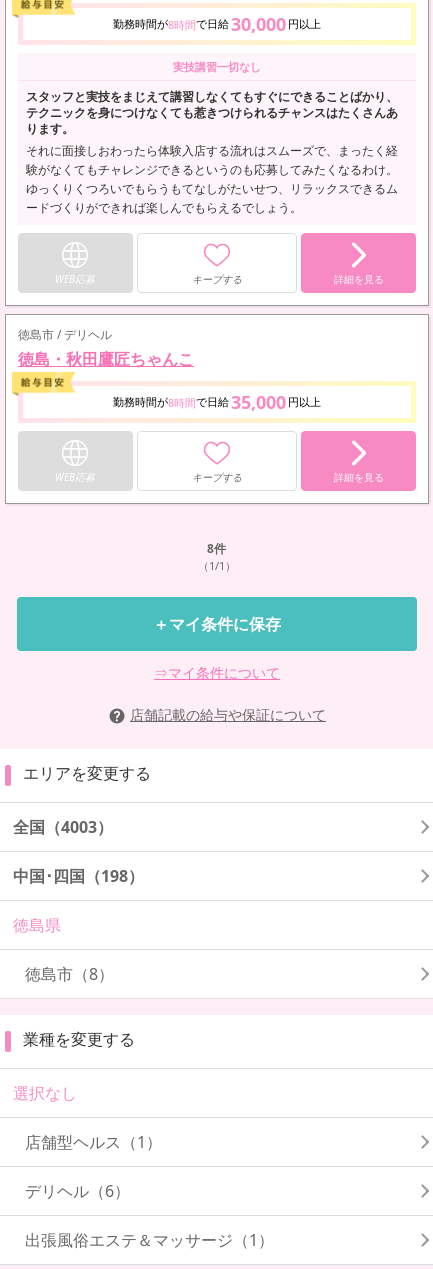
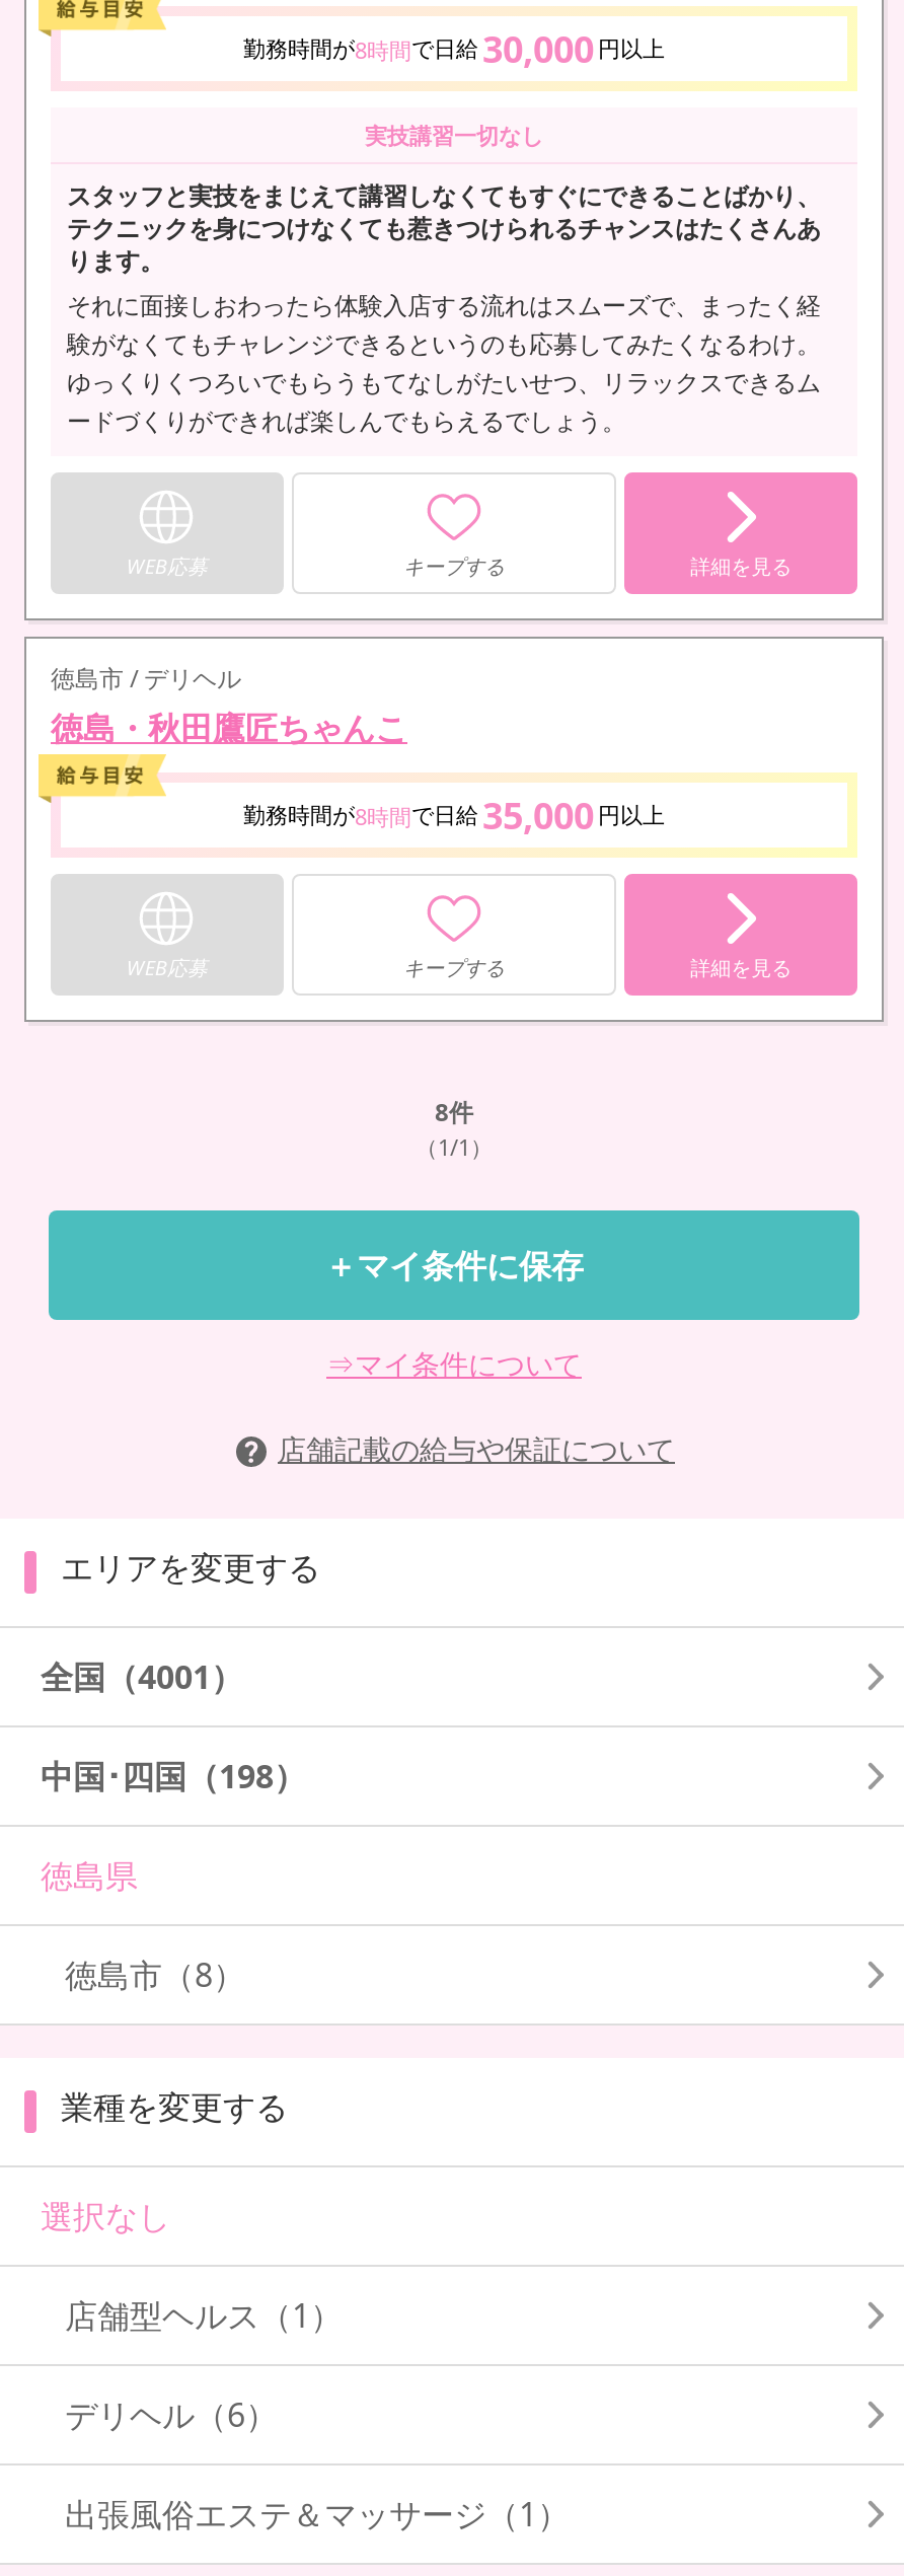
- 全国（4003）
+ 全国（4001）
